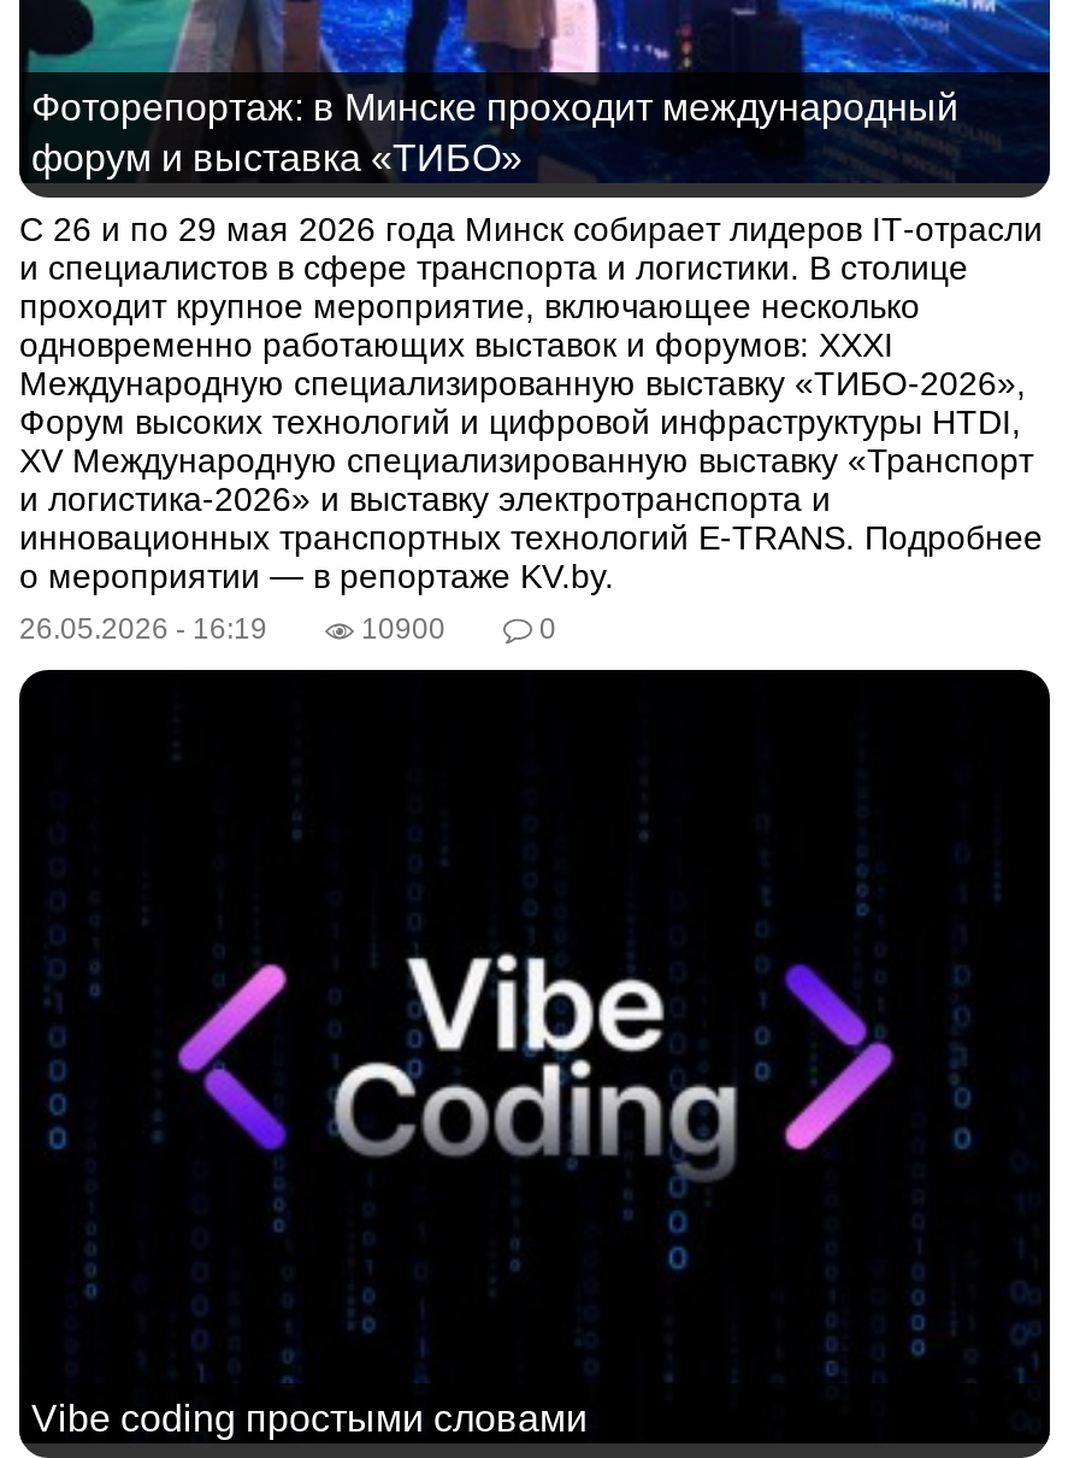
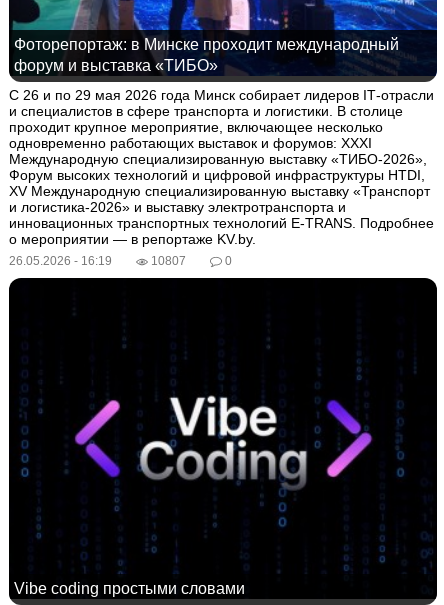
- 10900
+ 10807
